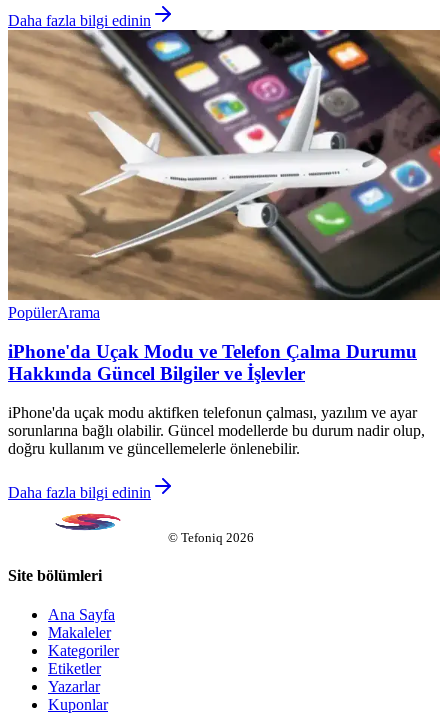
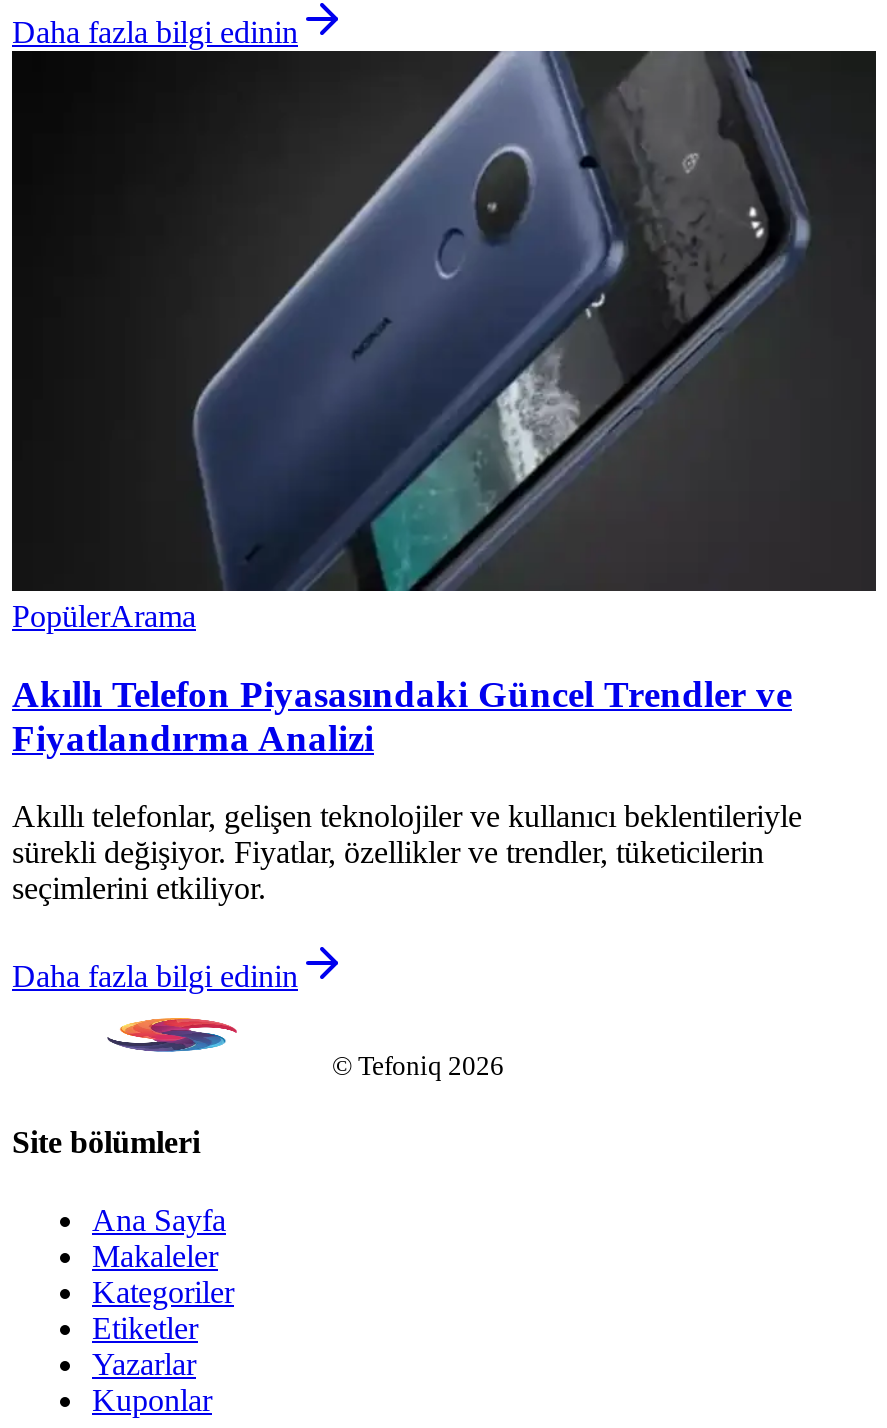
- [image]
- iPhone'da Uçak Modu ve Telefon Çalma Durumu
- Hakkında Güncel Bilgiler ve İşlevler
+ [image]
+ Akıllı Telefon Piyasasındaki Güncel Trendler ve
+ Fiyatlandırma Analizi

- iPhone'da uçak modu aktifken telefonun çalması, yazılım ve ayar
- sorunlarına bağlı olabilir. Güncel modellerde bu durum nadir olup,
- doğru kullanım ve güncellemelerle önlenebilir.
+ Akıllı telefonlar, gelişen teknolojiler ve kullanıcı beklentileriyle
+ sürekli değişiyor. Fiyatlar, özellikler ve trendler, tüketicilerin
+ seçimlerini etkiliyor.
